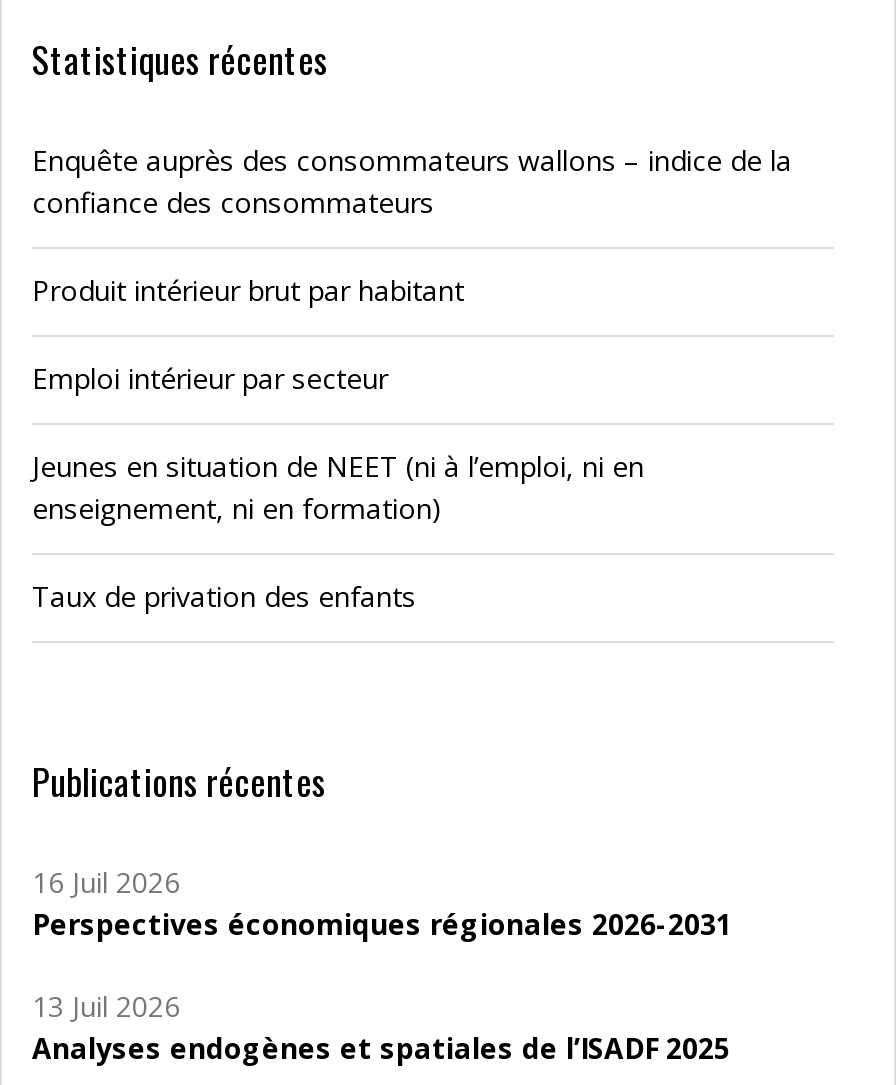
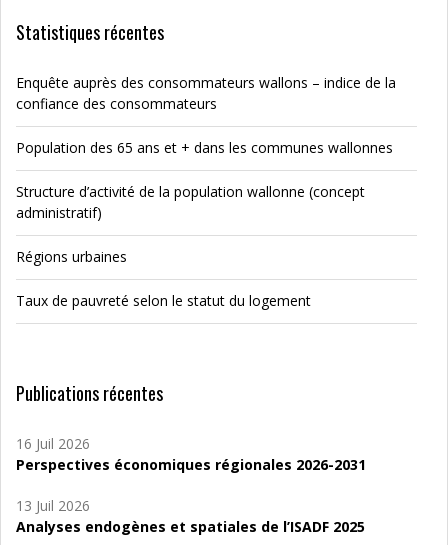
- Produit intérieur brut par habitant
+ Population des 65 ans et + dans les communes wallonnes

- Emploi intérieur par secteur
+ Structure d’activité de la population wallonne (concept
+ administratif)

- Jeunes en situation de NEET (ni à l’emploi, ni en
- enseignement, ni en formation)
+ Régions urbaines

- Taux de privation des enfants
+ Taux de pauvreté selon le statut du logement
